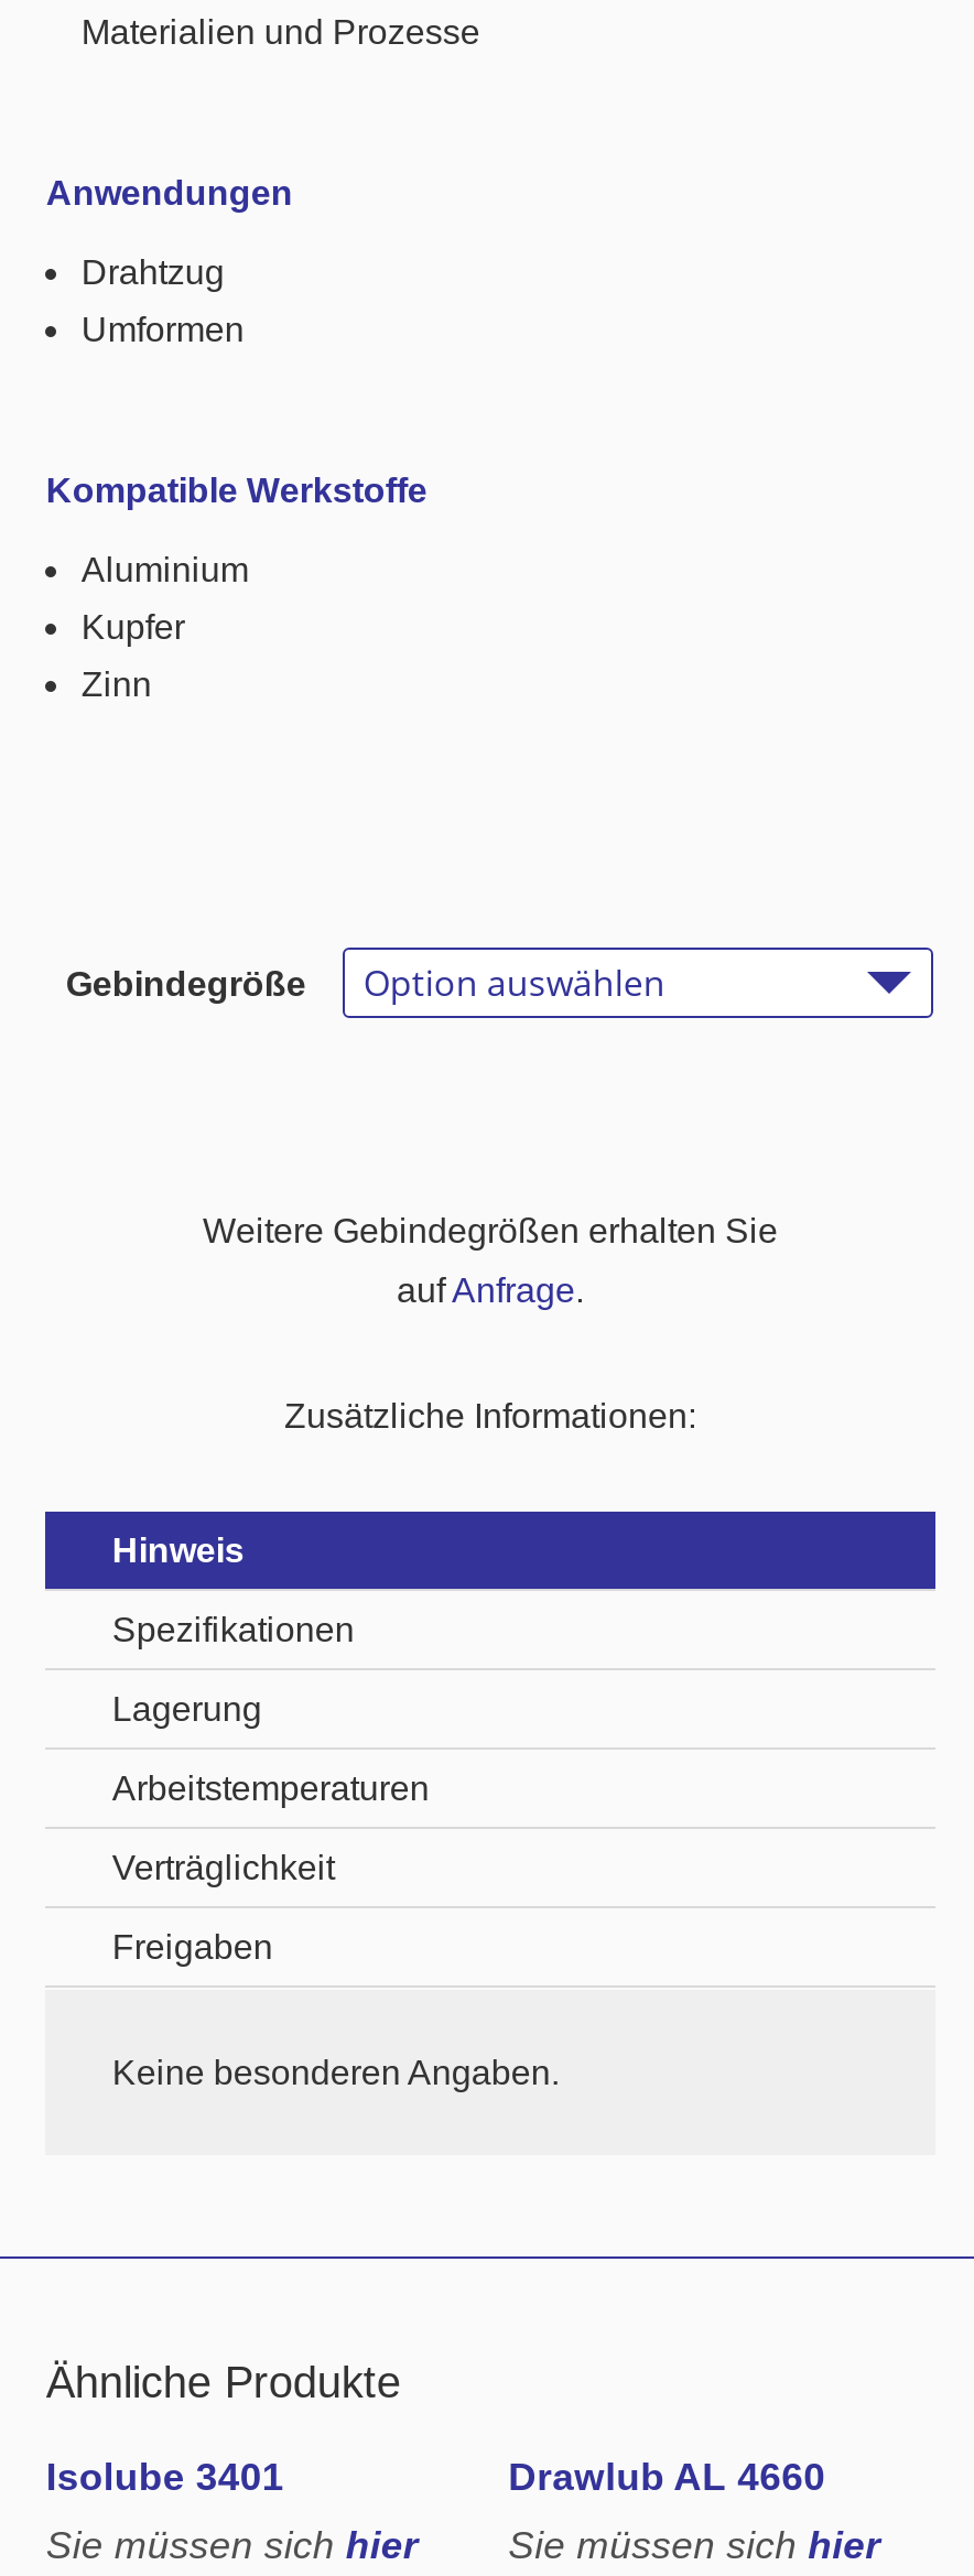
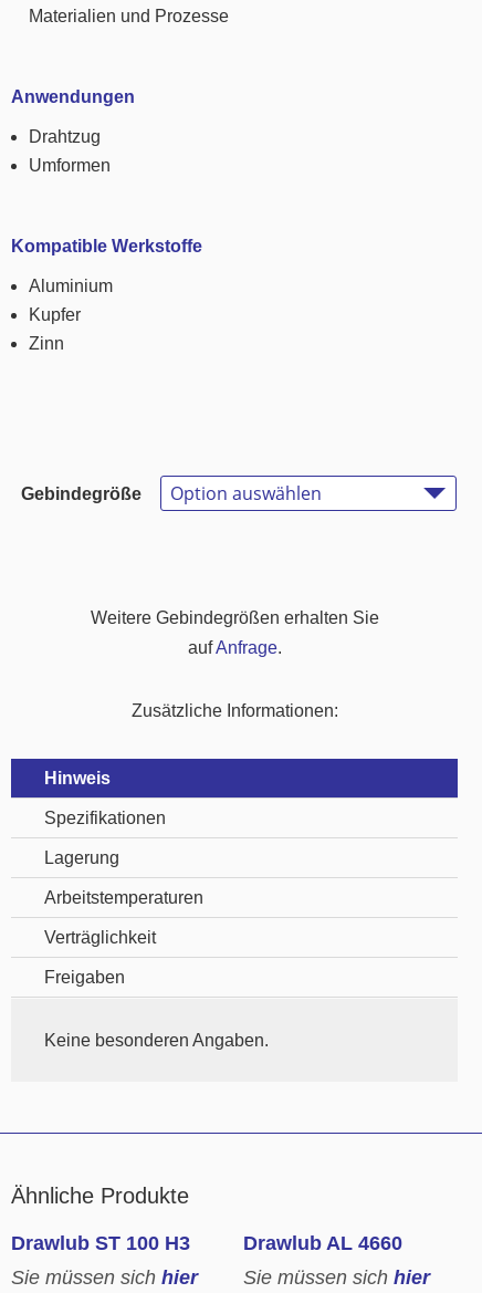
- Isolube 3401
+ Drawlub ST 100 H3
